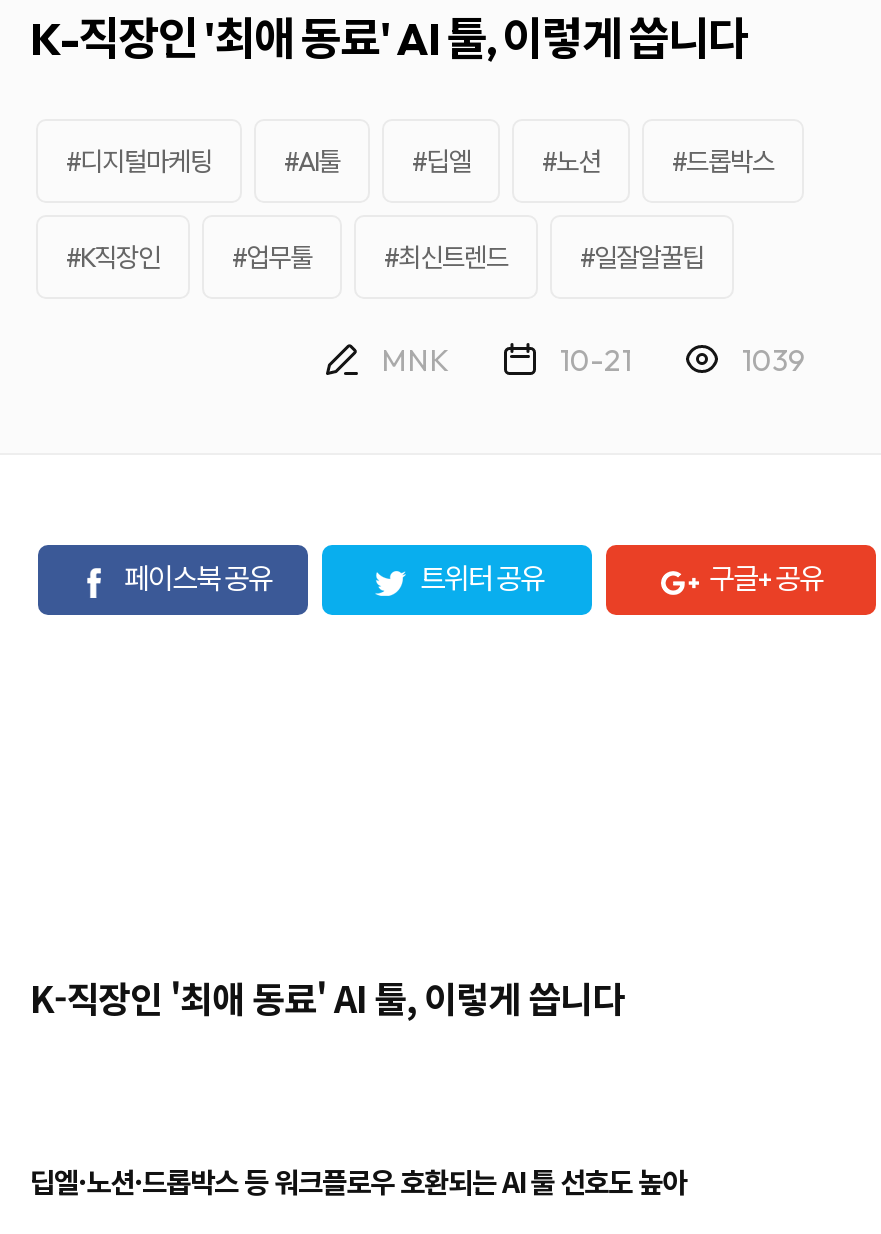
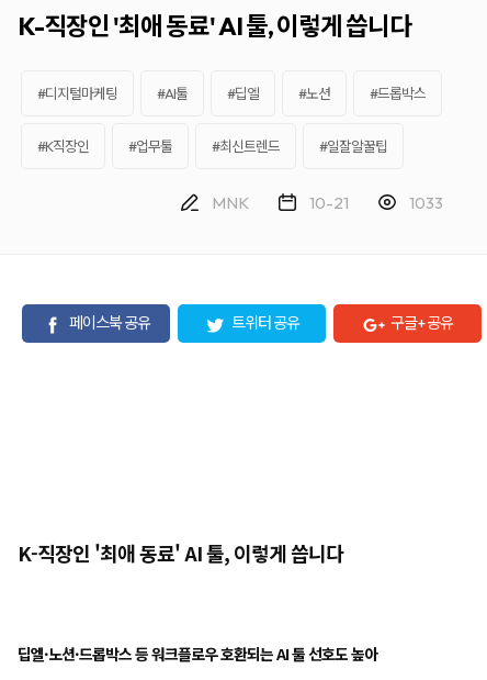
- 1039
+ 1033
